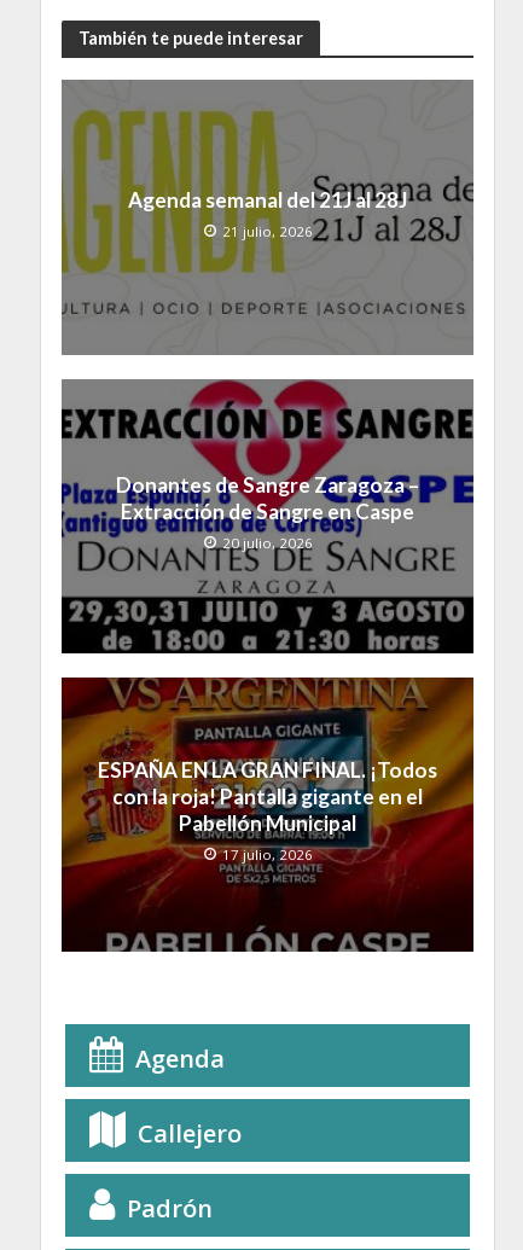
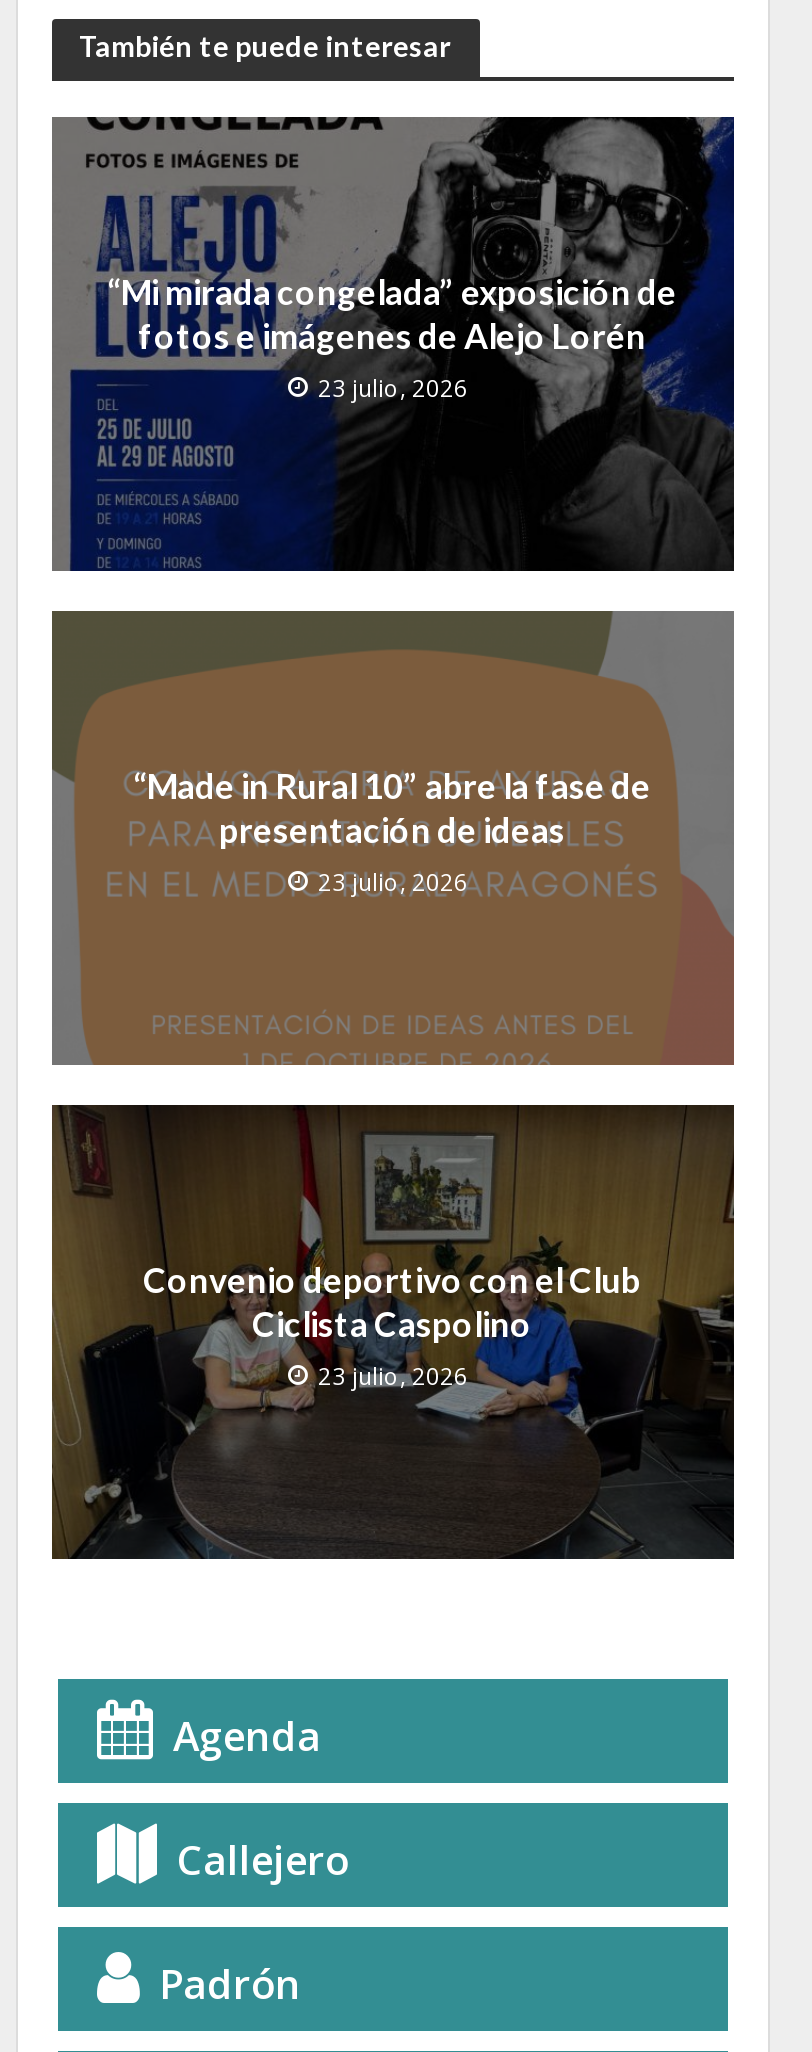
- [image]
- Agenda semanal del 21J al 28J
- 21 julio, 2026
+ [image]
+ “Mi mirada congelada” exposición de
+ fotos e imágenes de Alejo Lorén
+ 23 julio, 2026

- [image]
- Donantes de Sangre Zaragoza –
- Extracción de Sangre en Caspe
- 20 julio, 2026
+ [image]
+ “Made in Rural 10” abre la fase de
+ presentación de ideas
+ 23 julio, 2026

- [image]
- ESPAÑA EN LA GRAN FINAL. ¡Todos
- con la roja! Pantalla gigante en el
- Pabellón Municipal
- 17 julio, 2026
+ [image]
+ Convenio deportivo con el Club
+ Ciclista Caspolino
+ 23 julio, 2026
